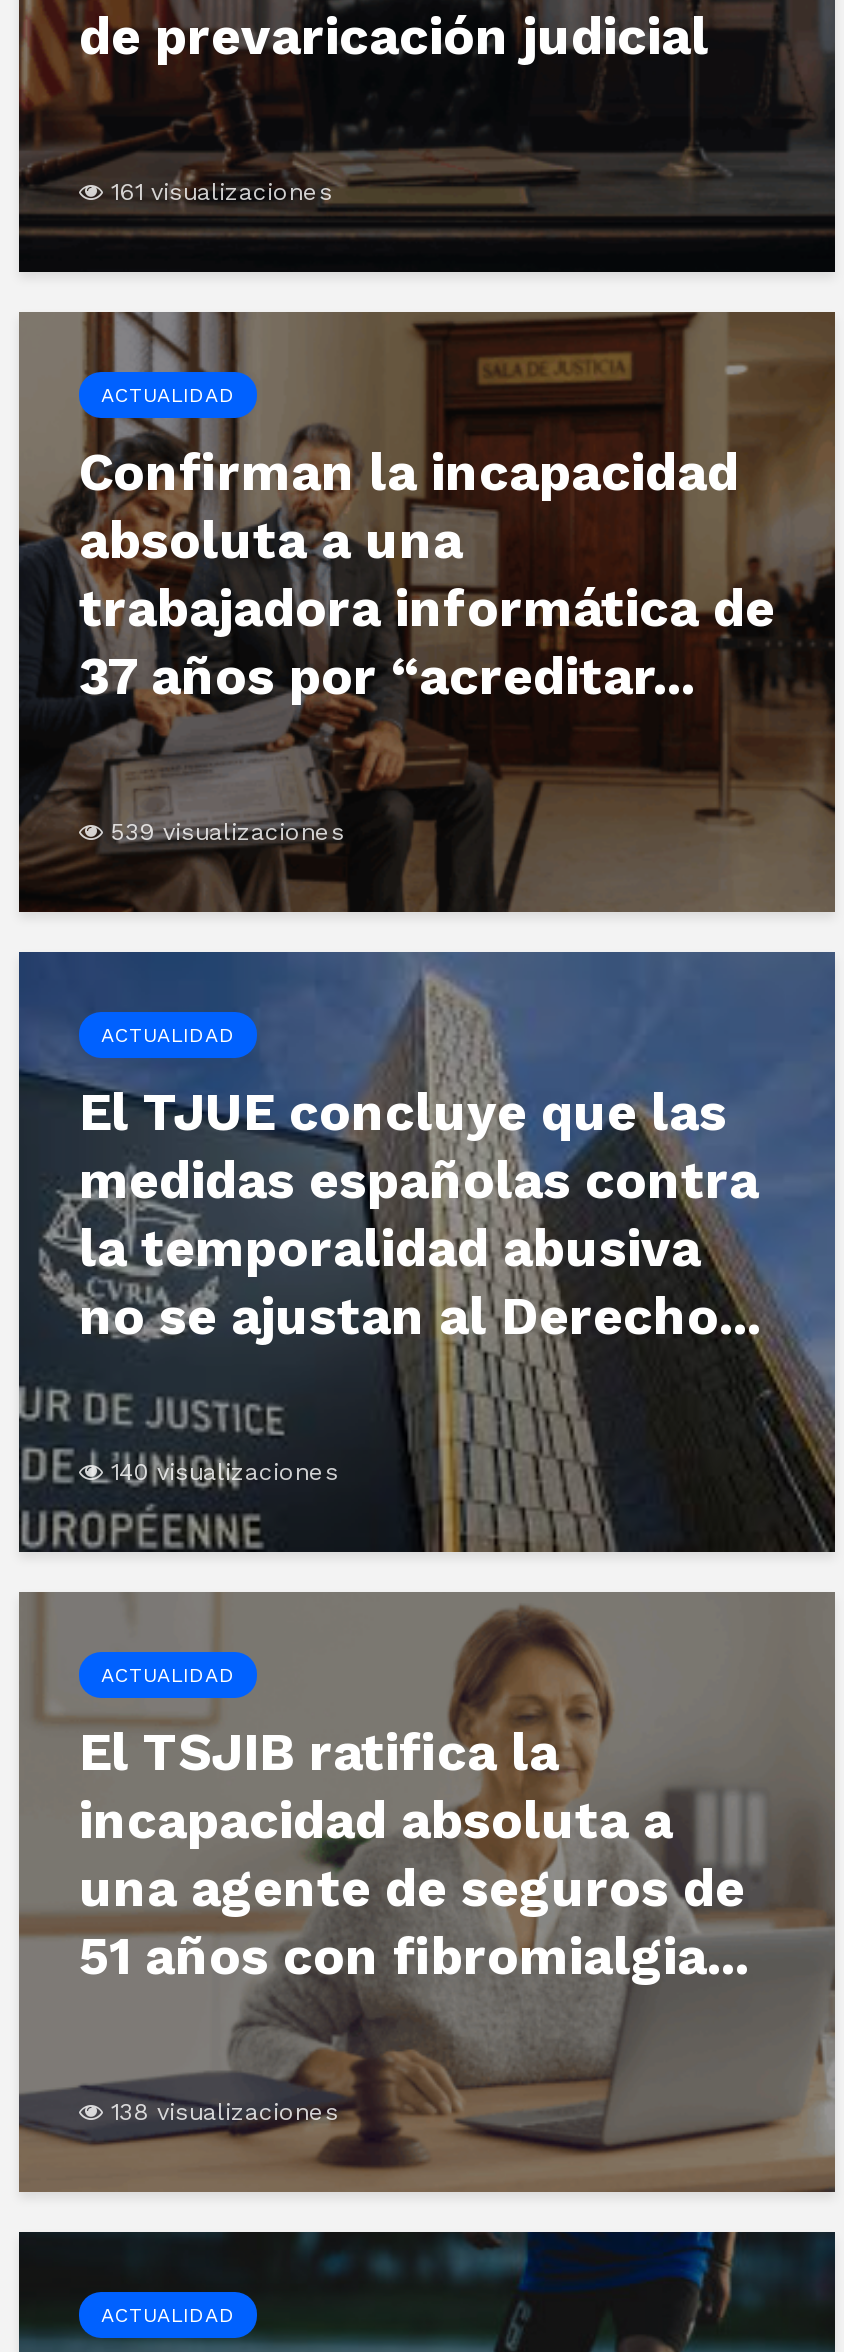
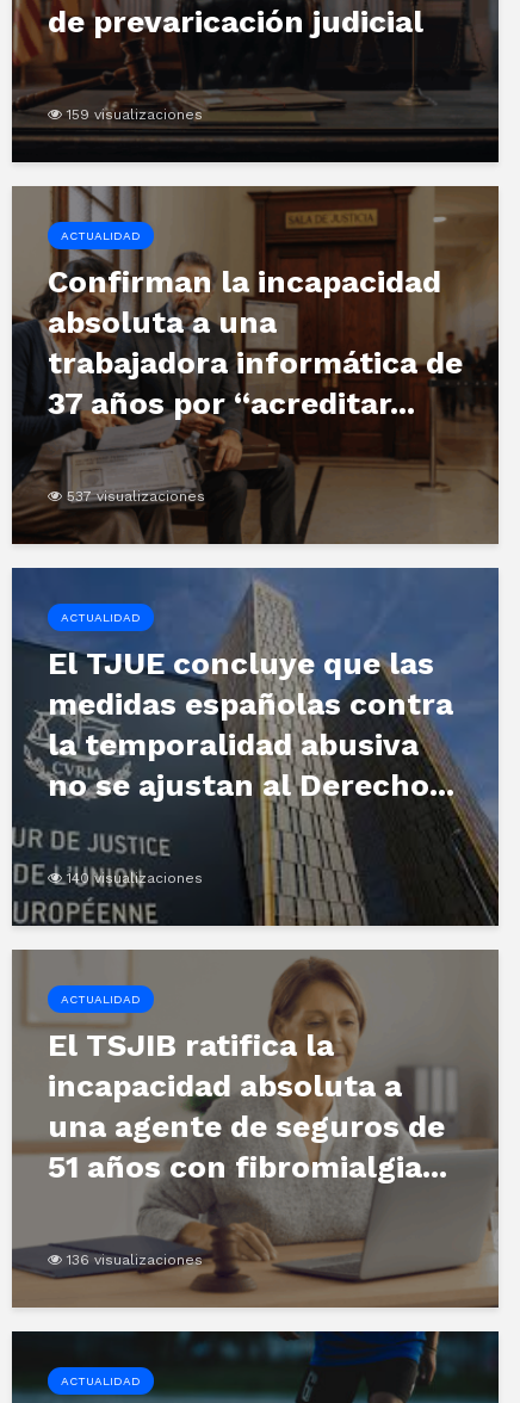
- 161 visualizaciones
+ 159 visualizaciones

- 539 visualizaciones
+ 537 visualizaciones

- 138 visualizaciones
+ 136 visualizaciones
